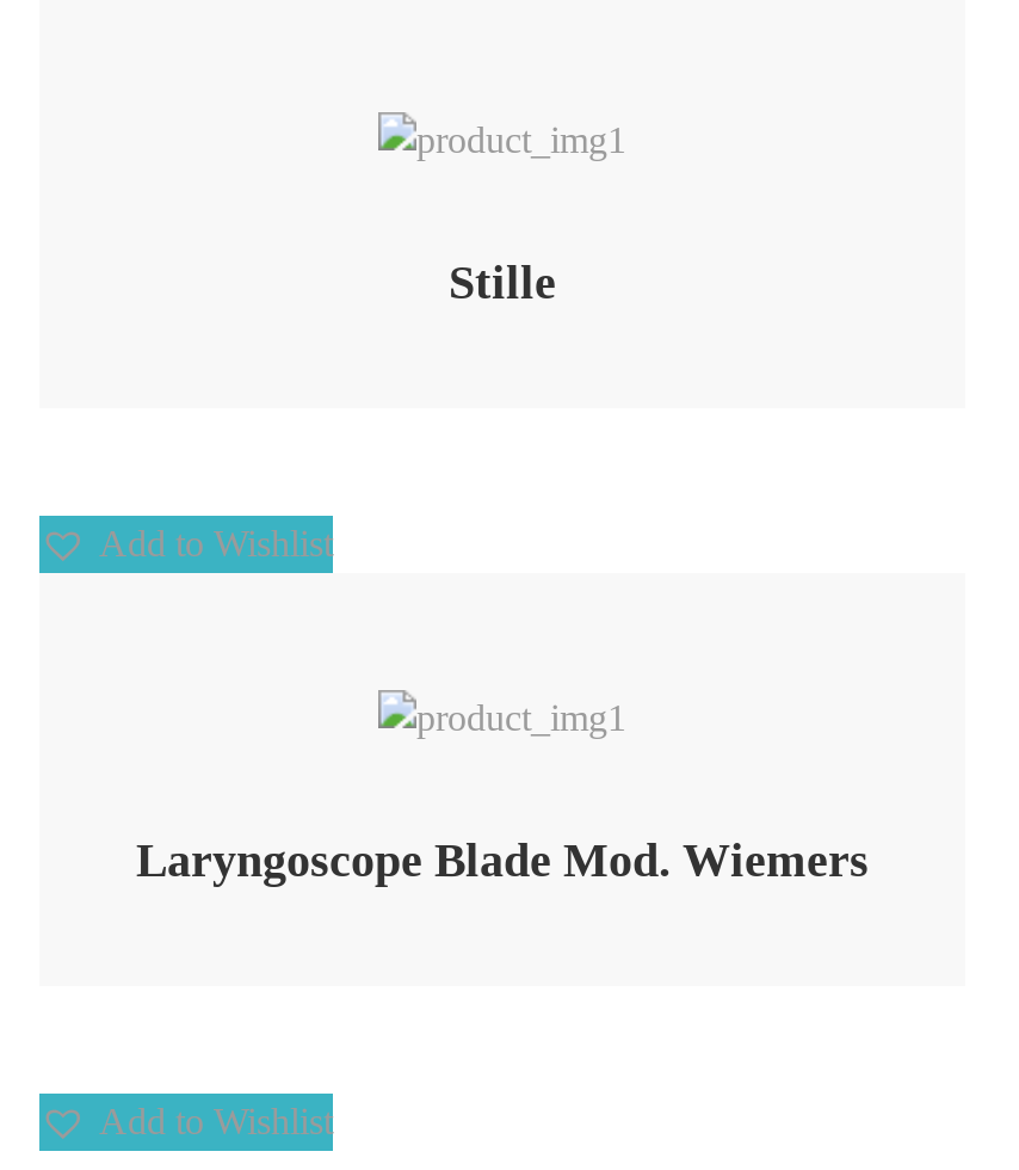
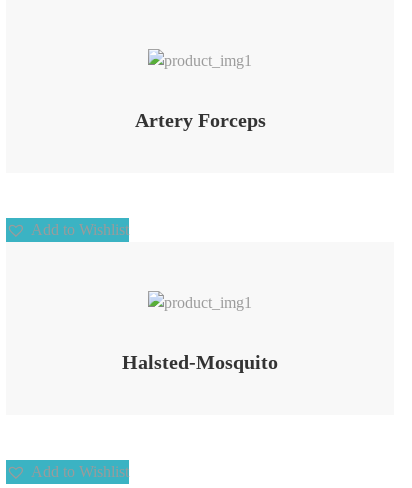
- Stille
+ Artery Forceps

- Laryngoscope Blade Mod. Wiemers
+ Halsted-Mosquito
